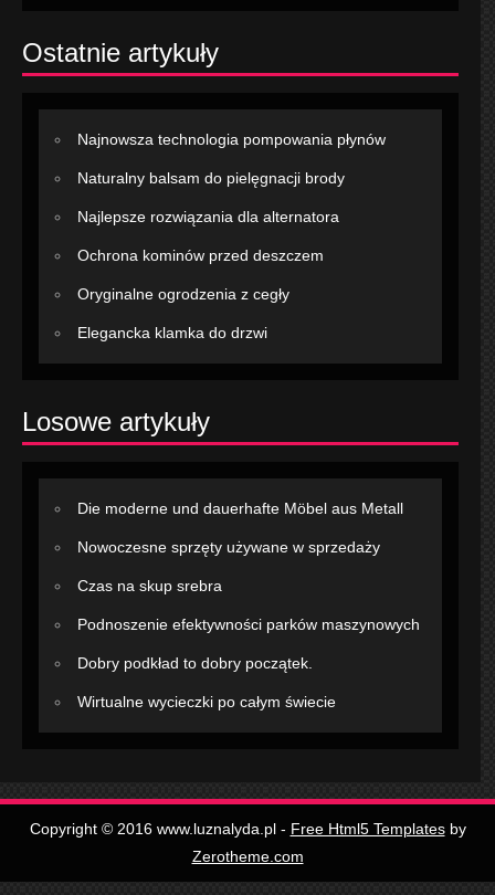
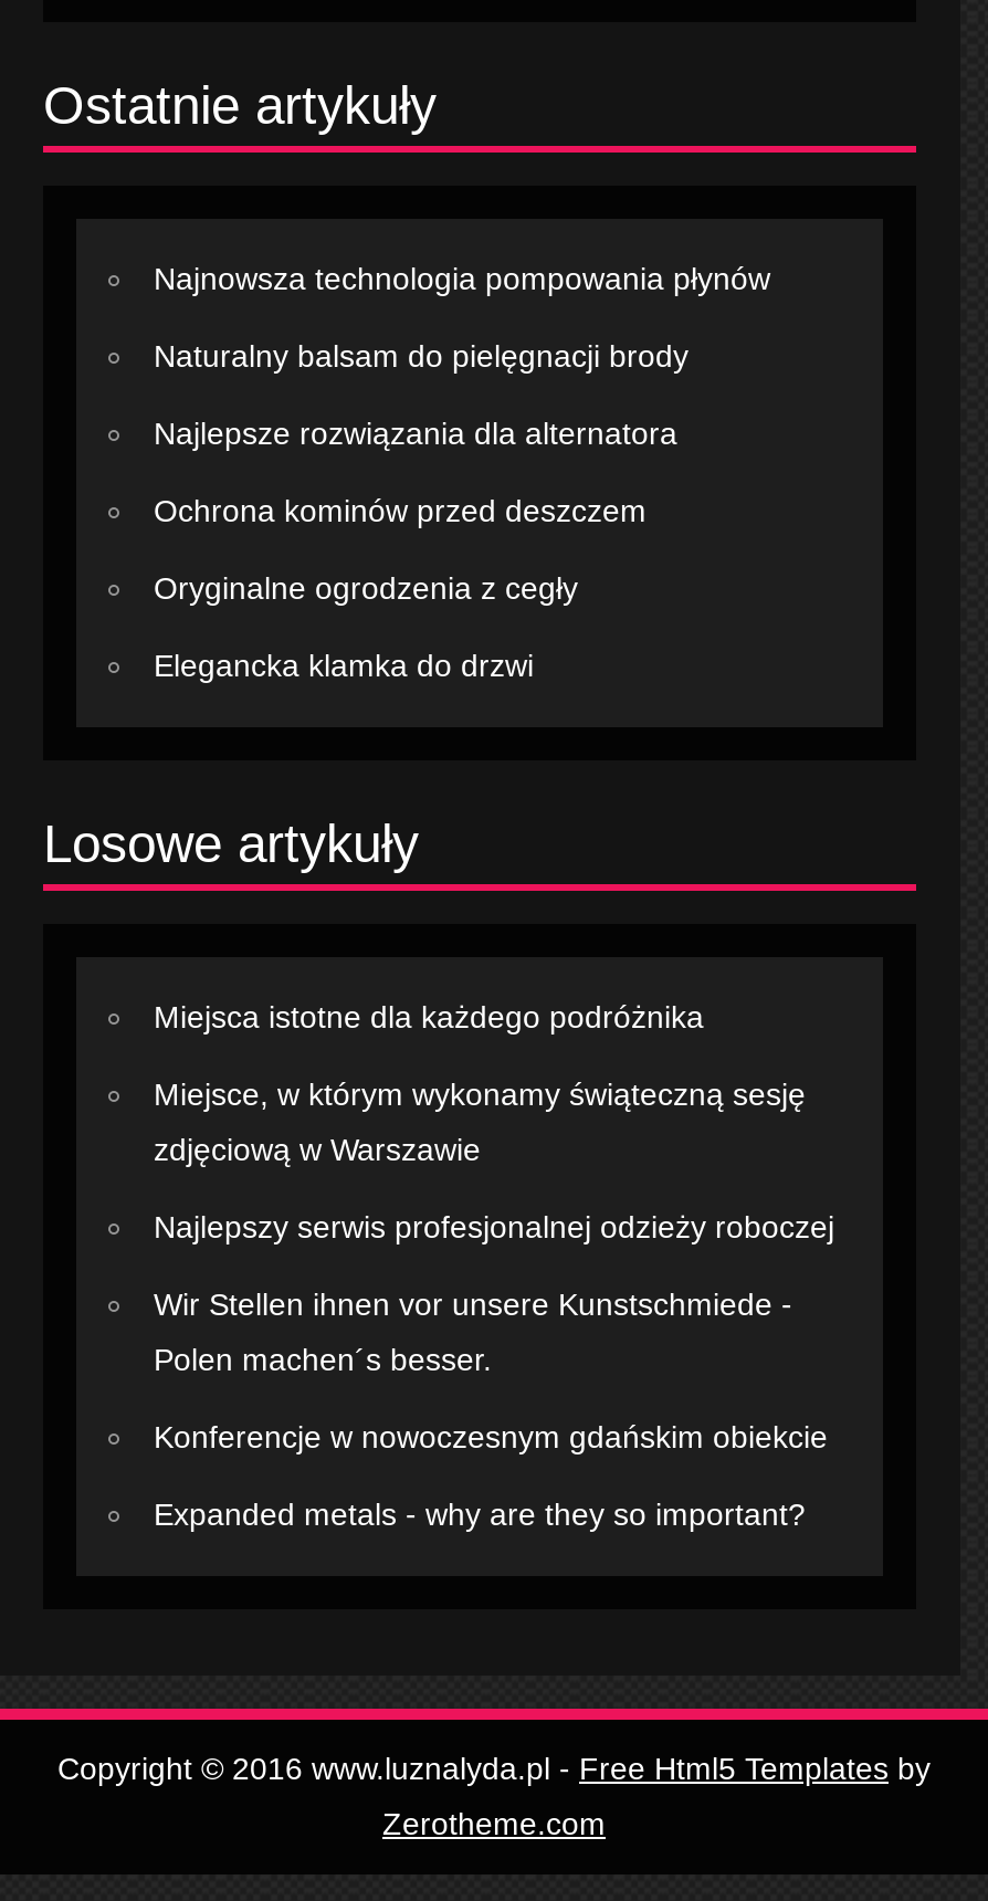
- Die moderne und dauerhafte Möbel aus Metall
- Nowoczesne sprzęty używane w sprzedaży
- Czas na skup srebra
- Podnoszenie efektywności parków maszynowych
- Dobry podkład to dobry początek.
- Wirtualne wycieczki po całym świecie
+ Miejsca istotne dla każdego podróżnika
+ Miejsce, w którym wykonamy świąteczną sesję
+ zdjęciową w Warszawie
+ Najlepszy serwis profesjonalnej odzieży roboczej
+ Wir Stellen ihnen vor unsere Kunstschmiede -
+ Polen machen´s besser.
+ Konferencje w nowoczesnym gdańskim obiekcie
+ Expanded metals - why are they so important?
